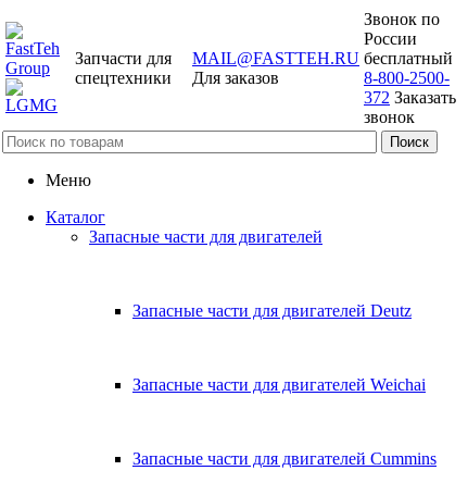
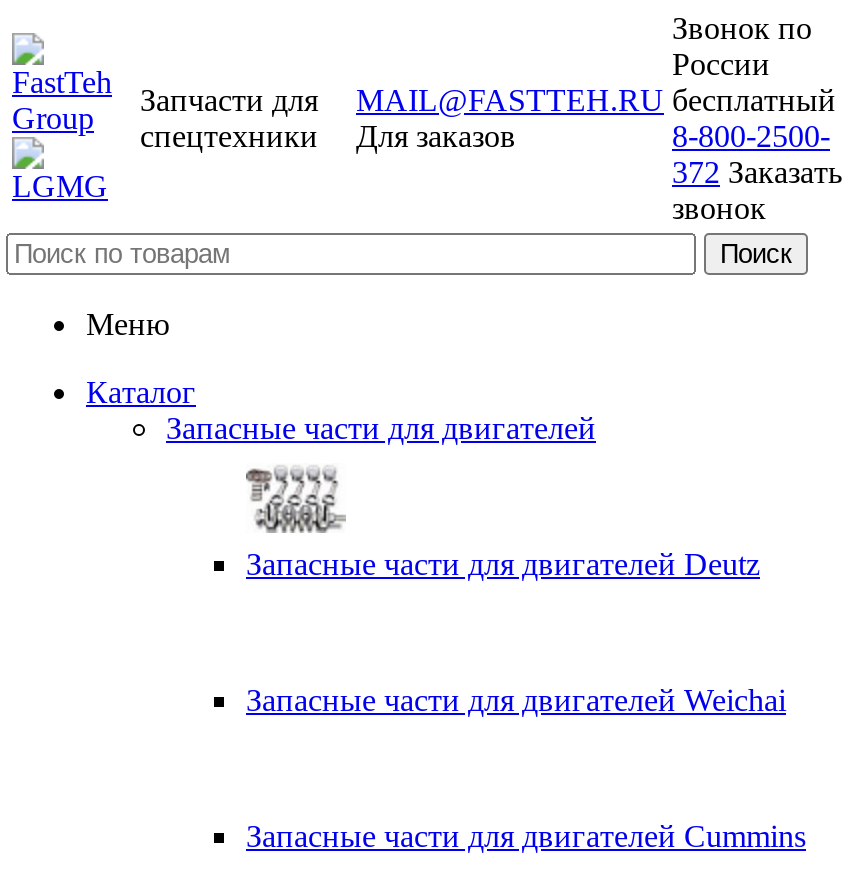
+ [image]
